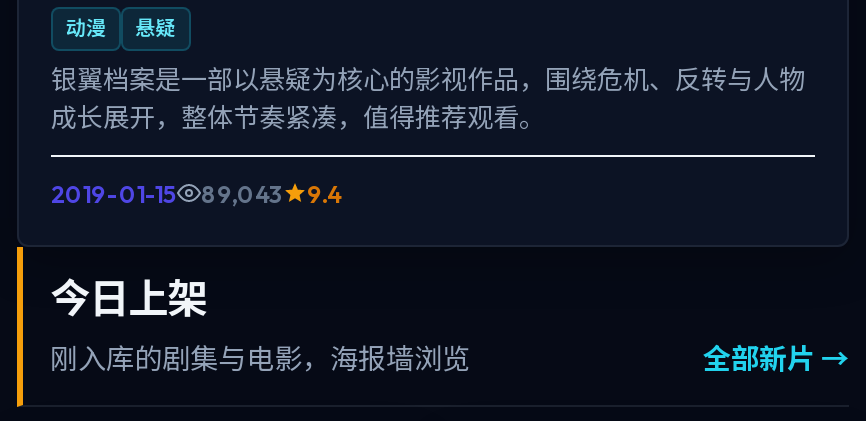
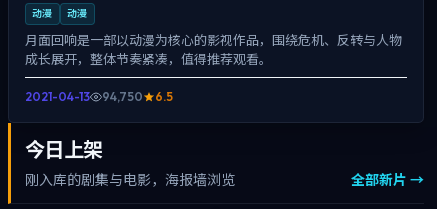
- 悬疑
+ 动漫

- 银翼档案是一部以悬疑为核心的影视作品，围绕危机、反转与人物
+ 月面回响是一部以动漫为核心的影视作品，围绕危机、反转与人物

- 2019-01-15
+ 2021-04-13

- 89,043
+ 94,750

- 9.4
+ 6.5
